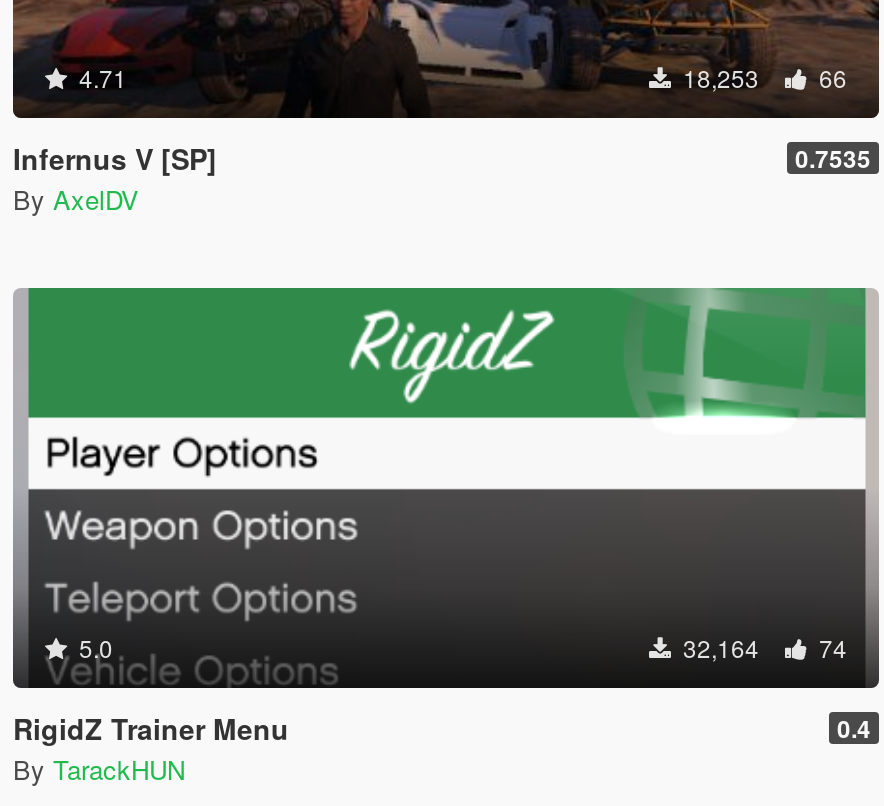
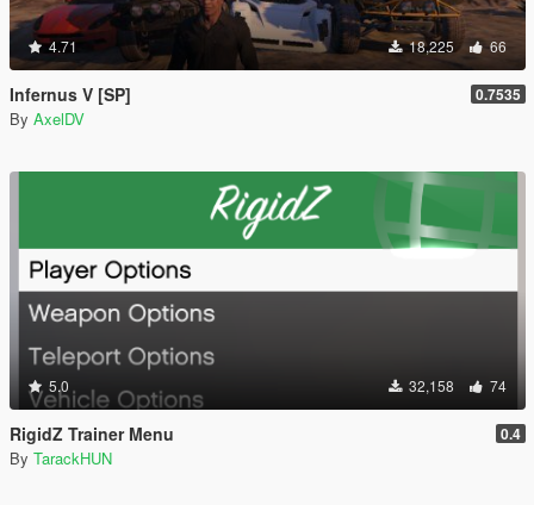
- 18,253 66
+ 18,225 66

- 32,164 74
+ 32,158 74
